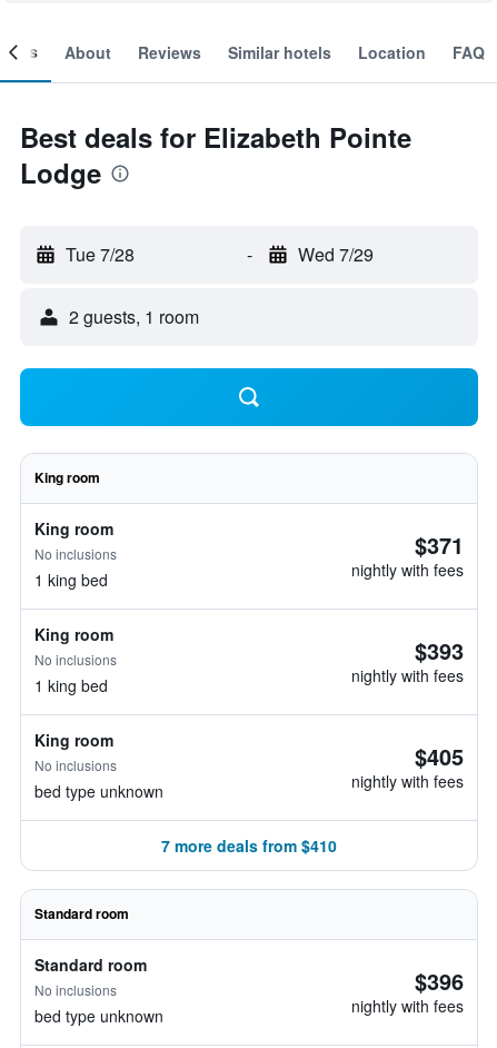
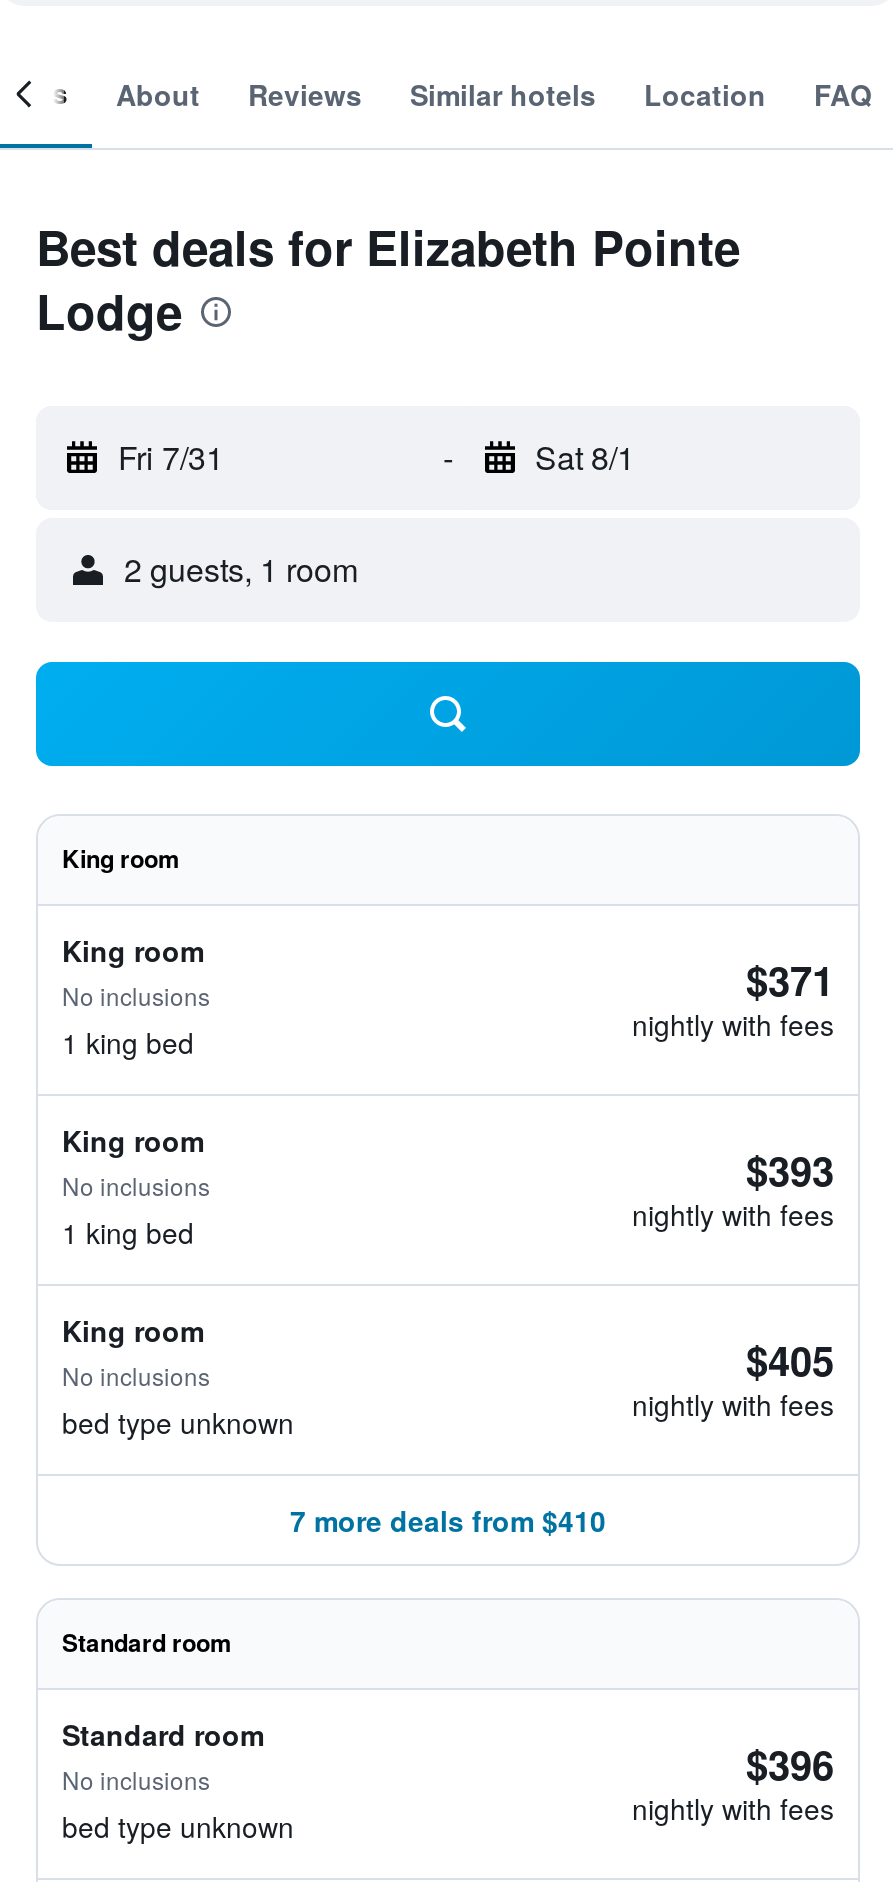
- Tue 7/28
+ Fri 7/31

- Wed 7/29
+ Sat 8/1
